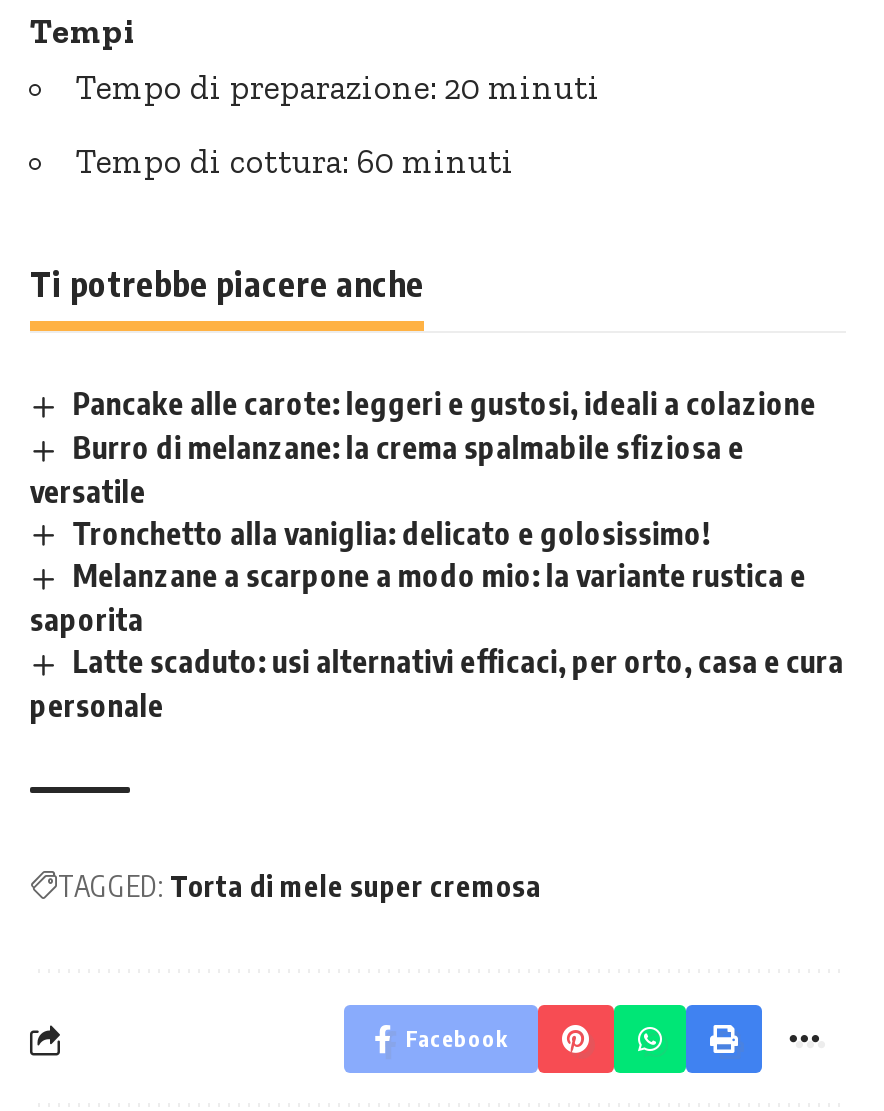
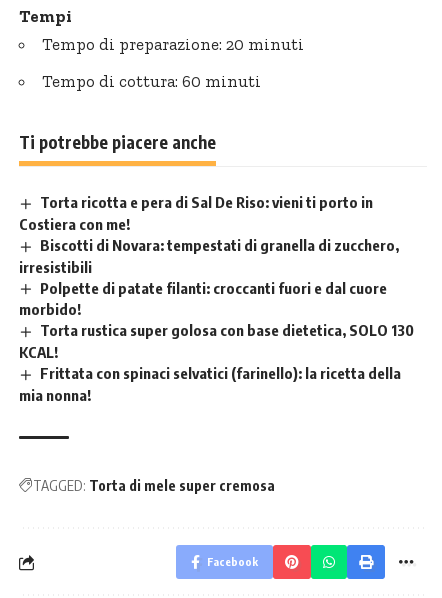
- Pancake alle carote: leggeri e gustosi, ideali a colazione
- Burro di melanzane: la crema spalmabile sfiziosa e
- versatile
- Tronchetto alla vaniglia: delicato e golosissimo!
- Melanzane a scarpone a modo mio: la variante rustica e
- saporita
- Latte scaduto: usi alternativi efficaci, per orto, casa e cura
- personale
+ Torta ricotta e pera di Sal De Riso: vieni ti porto in
+ Costiera con me!
+ Biscotti di Novara: tempestati di granella di zucchero,
+ irresistibili
+ Polpette di patate filanti: croccanti fuori e dal cuore
+ morbido!
+ Torta rustica super golosa con base dietetica, SOLO 130
+ KCAL!
+ Frittata con spinaci selvatici (farinello): la ricetta della
+ mia nonna!
